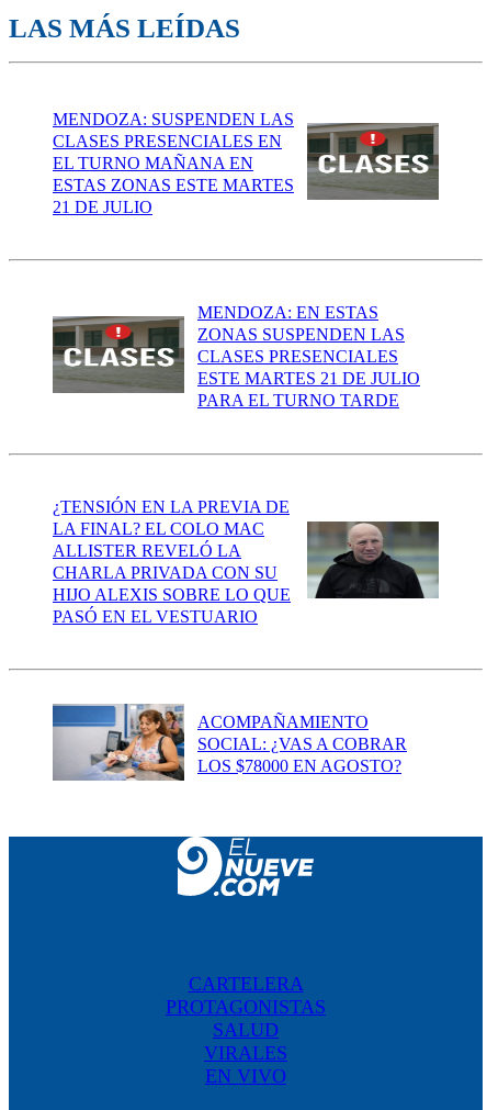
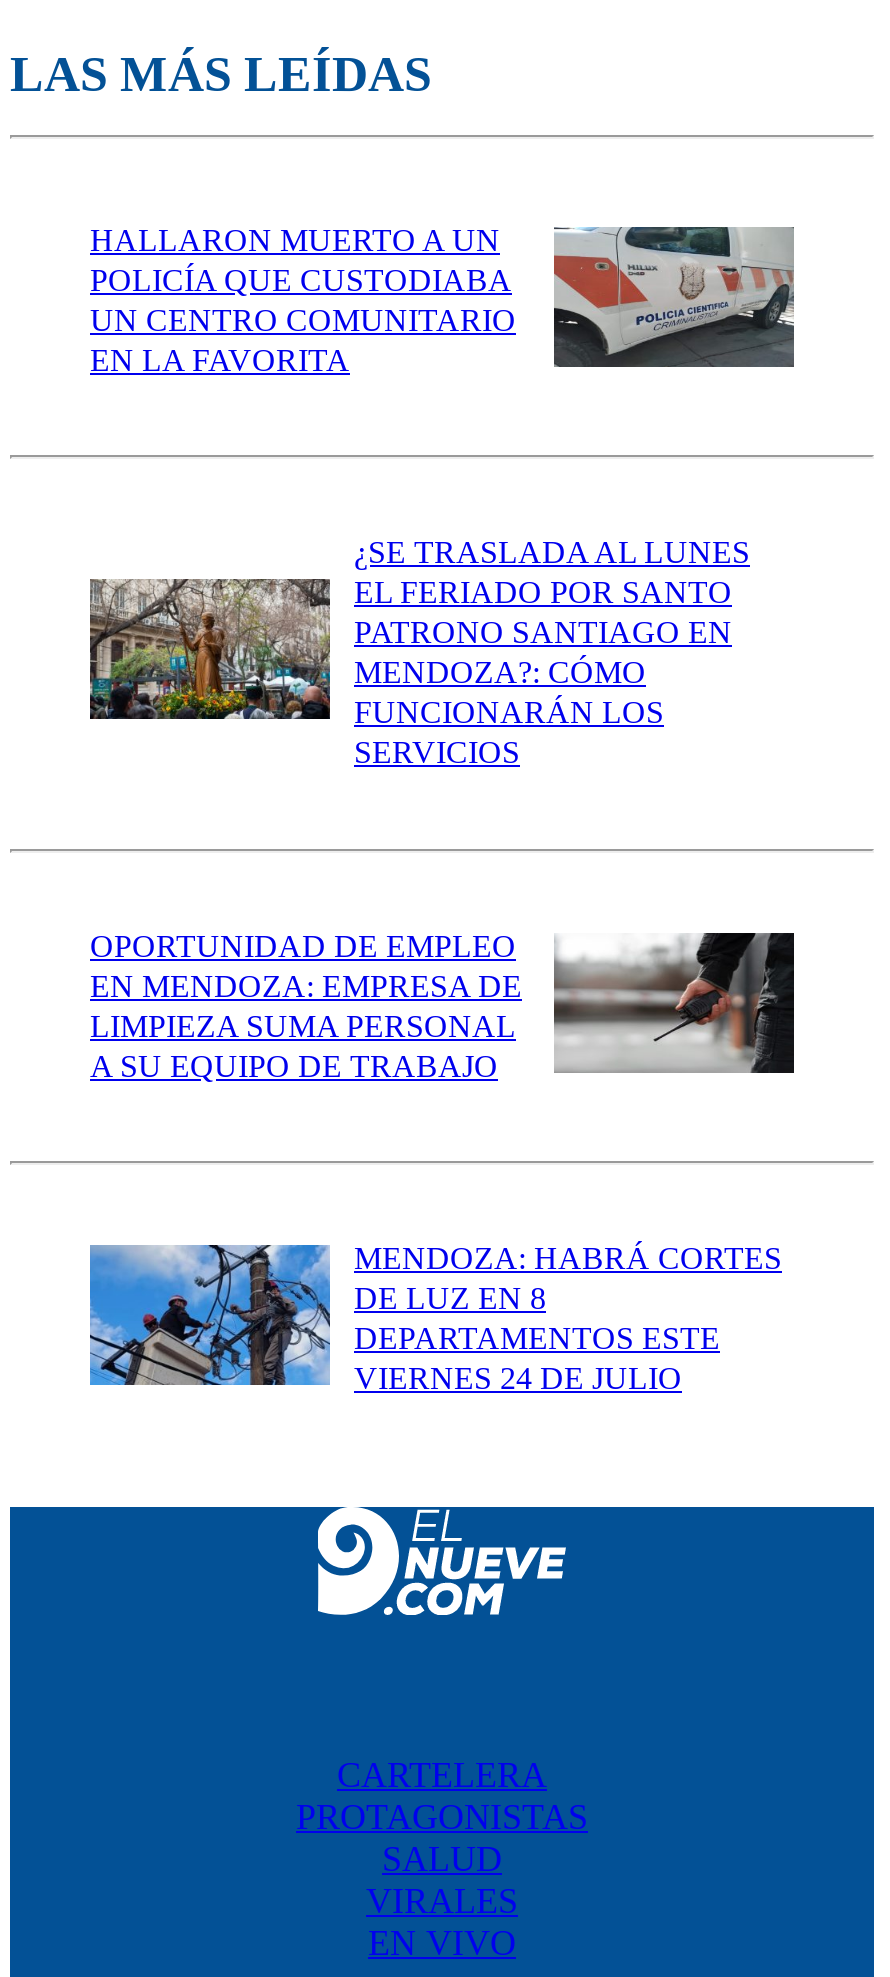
- [image]
- MENDOZA: SUSPENDEN LAS
- CLASES PRESENCIALES EN
- EL TURNO MAÑANA EN
- ESTAS ZONAS ESTE MARTES
- 21 DE JULIO
+ [image]
+ HALLARON MUERTO A UN
+ POLICÍA QUE CUSTODIABA
+ UN CENTRO COMUNITARIO
+ EN LA FAVORITA

- [image]
- MENDOZA: EN ESTAS
- ZONAS SUSPENDEN LAS
- CLASES PRESENCIALES
- ESTE MARTES 21 DE JULIO
- PARA EL TURNO TARDE
+ [image]
+ ¿SE TRASLADA AL LUNES
+ EL FERIADO POR SANTO
+ PATRONO SANTIAGO EN
+ MENDOZA?: CÓMO
+ FUNCIONARÁN LOS
+ SERVICIOS

- [image]
- ¿TENSIÓN EN LA PREVIA DE
- LA FINAL? EL COLO MAC
- ALLISTER REVELÓ LA
- CHARLA PRIVADA CON SU
- HIJO ALEXIS SOBRE LO QUE
- PASÓ EN EL VESTUARIO
+ [image]
+ OPORTUNIDAD DE EMPLEO
+ EN MENDOZA: EMPRESA DE
+ LIMPIEZA SUMA PERSONAL
+ A SU EQUIPO DE TRABAJO

- [image]
- ACOMPAÑAMIENTO
- SOCIAL: ¿VAS A COBRAR
- LOS $78000 EN AGOSTO?
+ [image]
+ MENDOZA: HABRÁ CORTES
+ DE LUZ EN 8
+ DEPARTAMENTOS ESTE
+ VIERNES 24 DE JULIO
